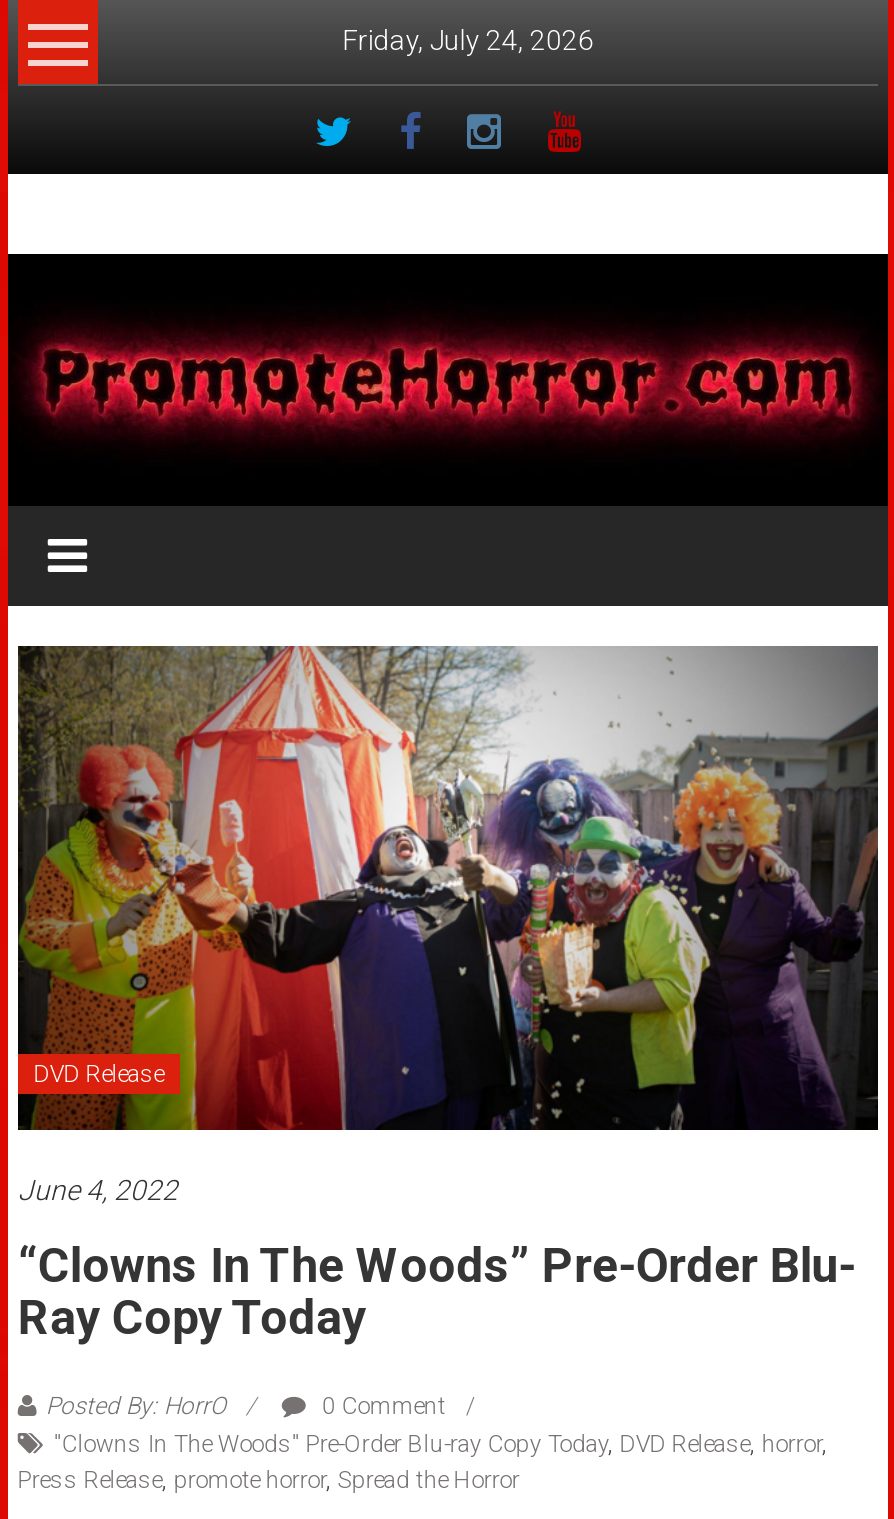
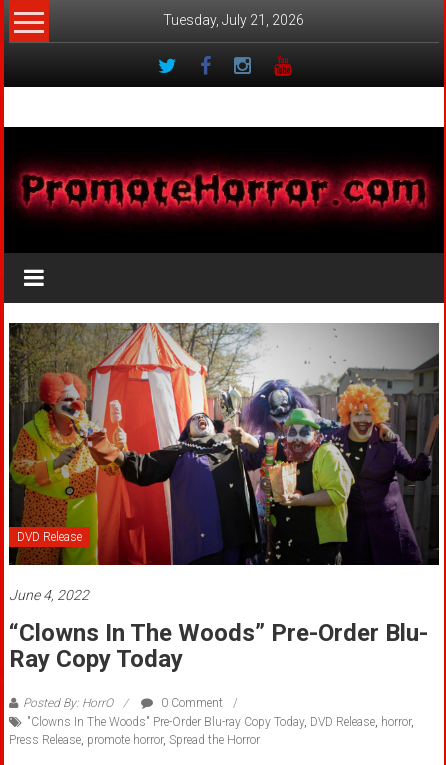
- Friday, July 24, 2026
+ Tuesday, July 21, 2026
